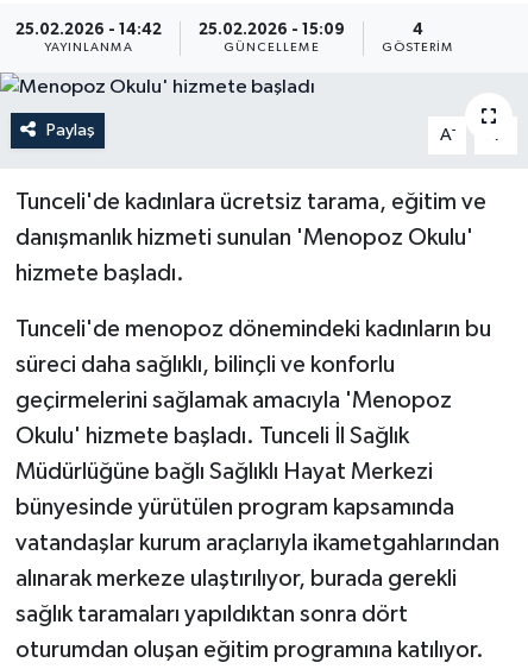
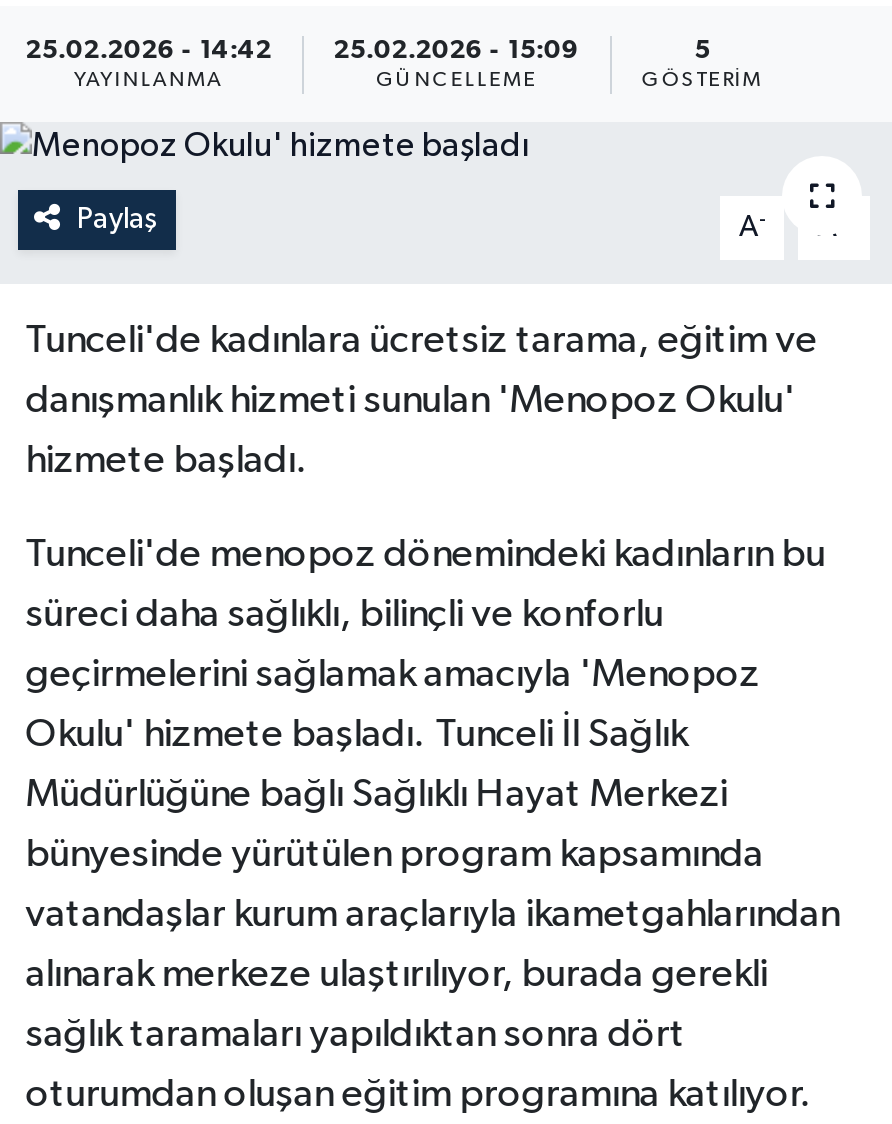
- 4
+ 5
